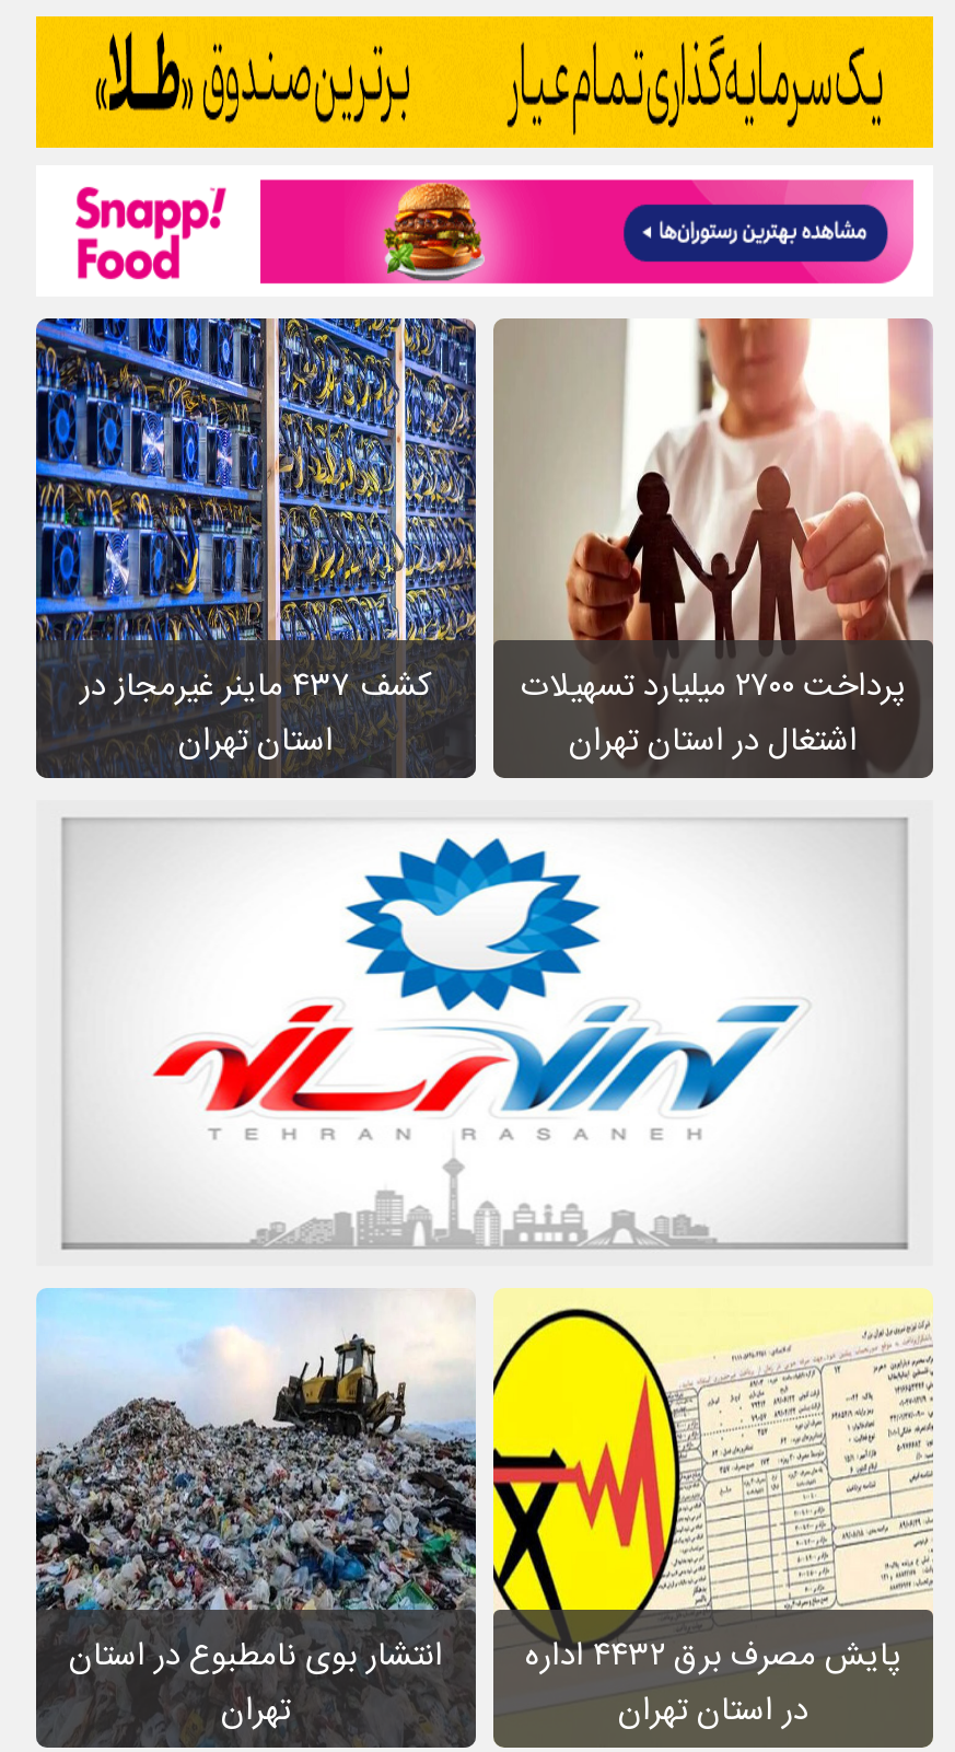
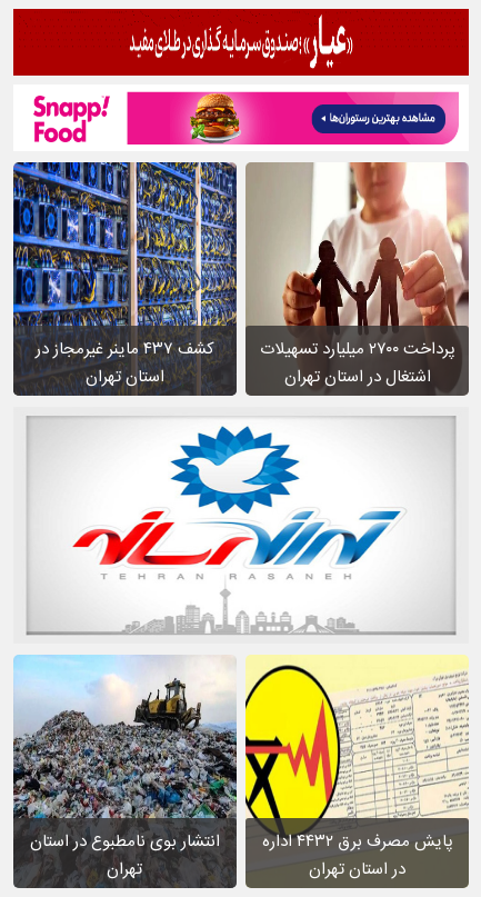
- [image]
+ [image]
